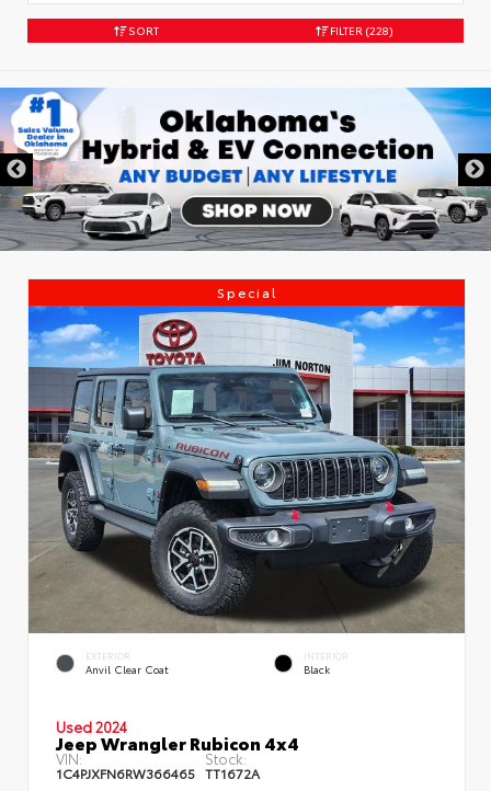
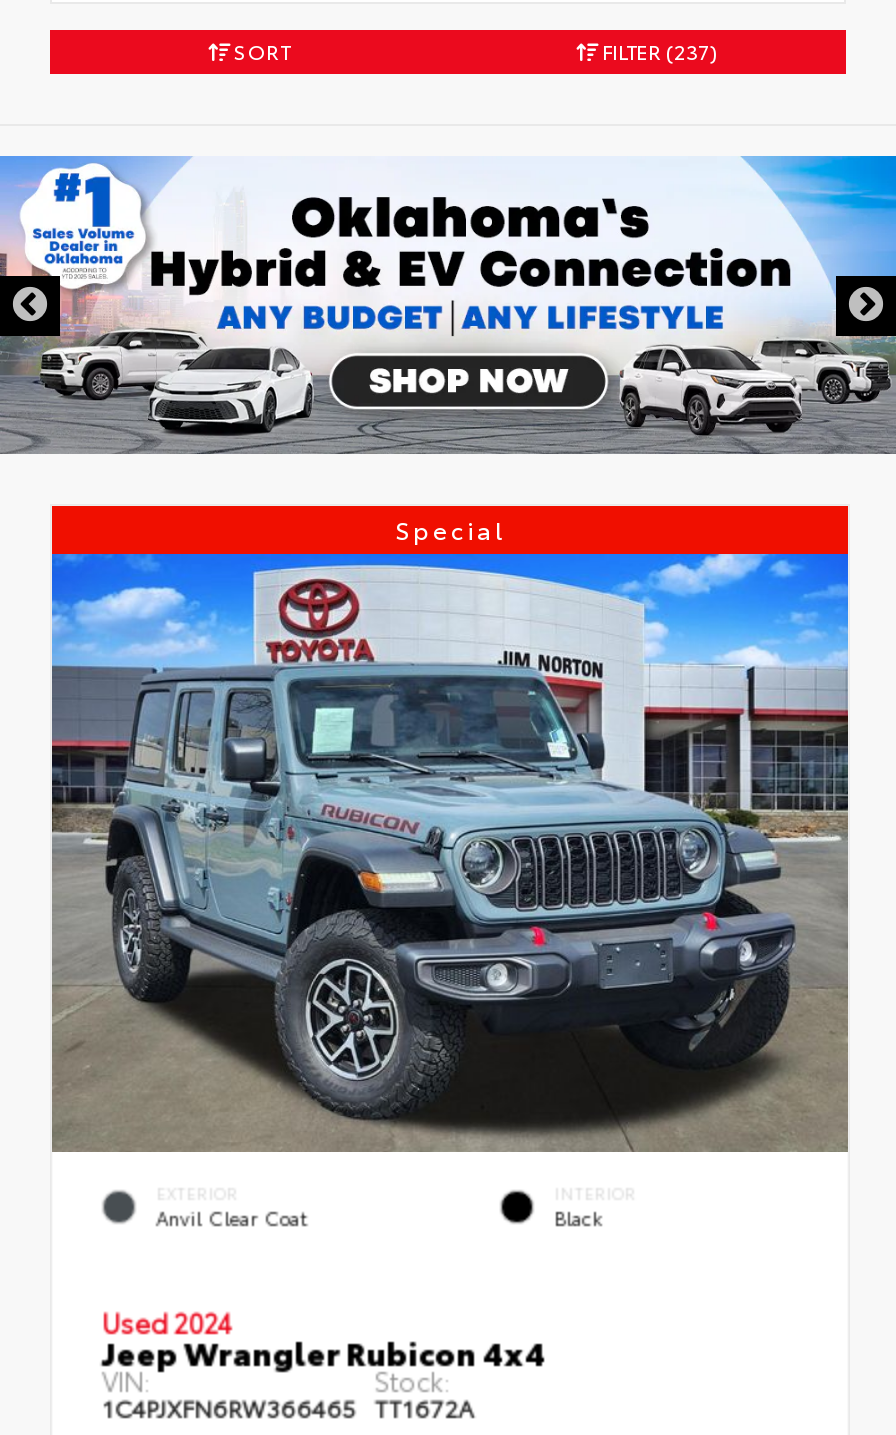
- FILTER (228)
+ FILTER (237)
